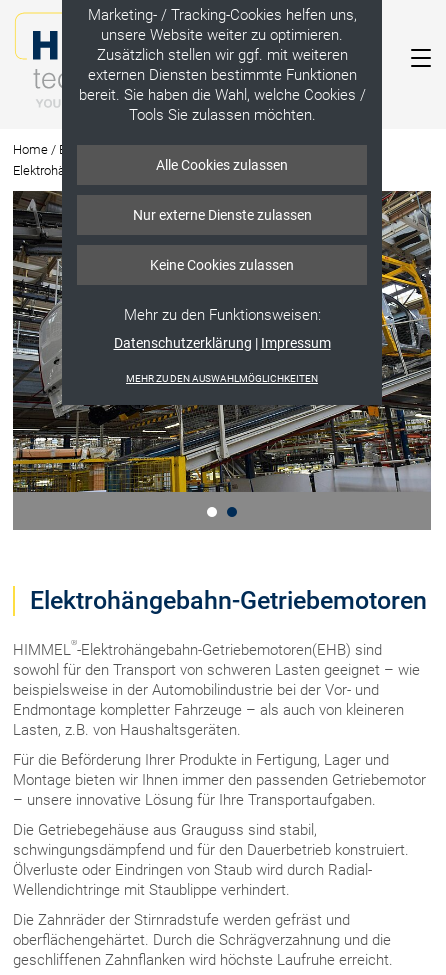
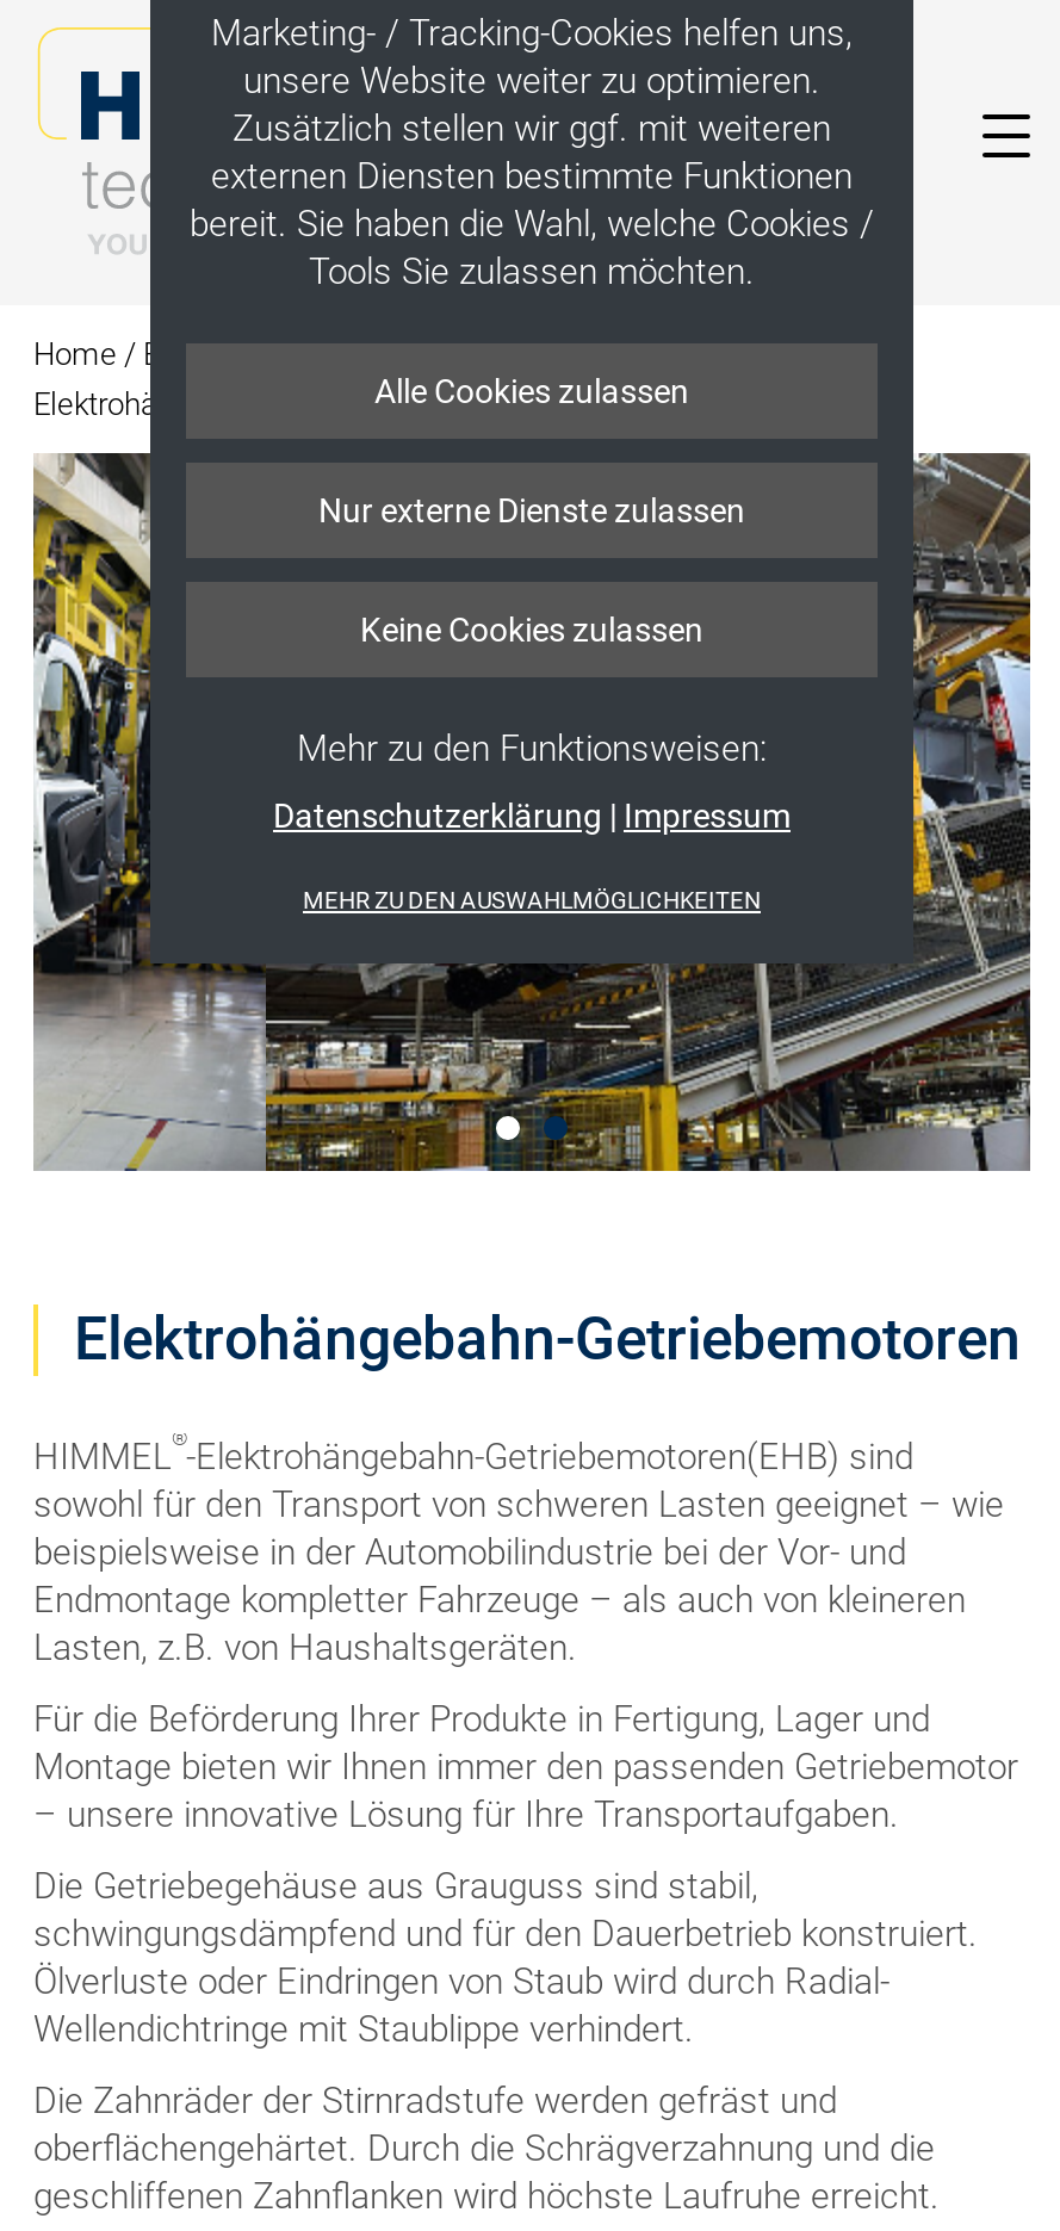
- [image]
+ [image]
